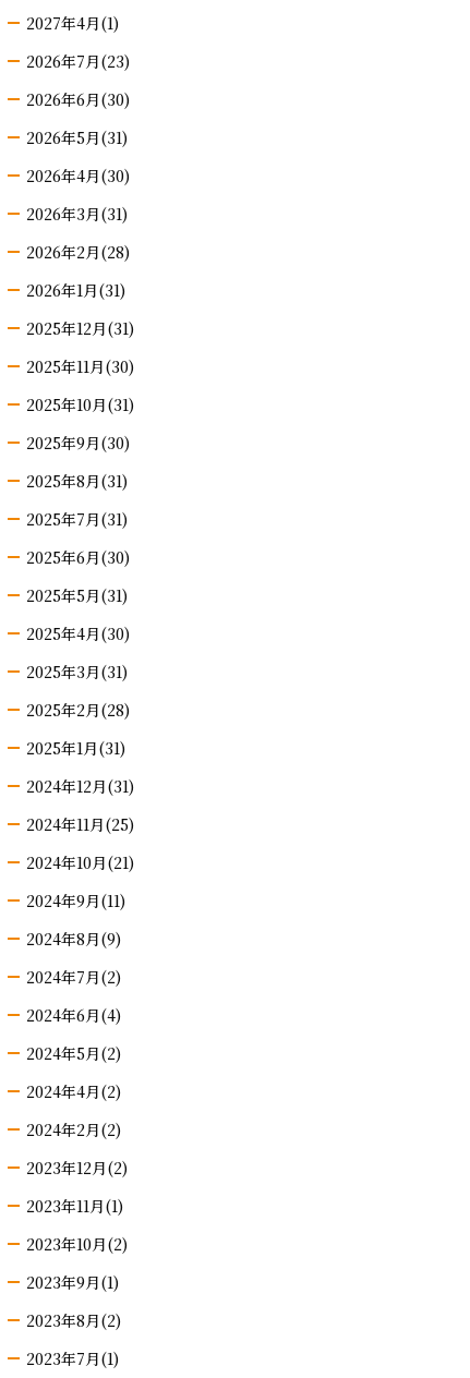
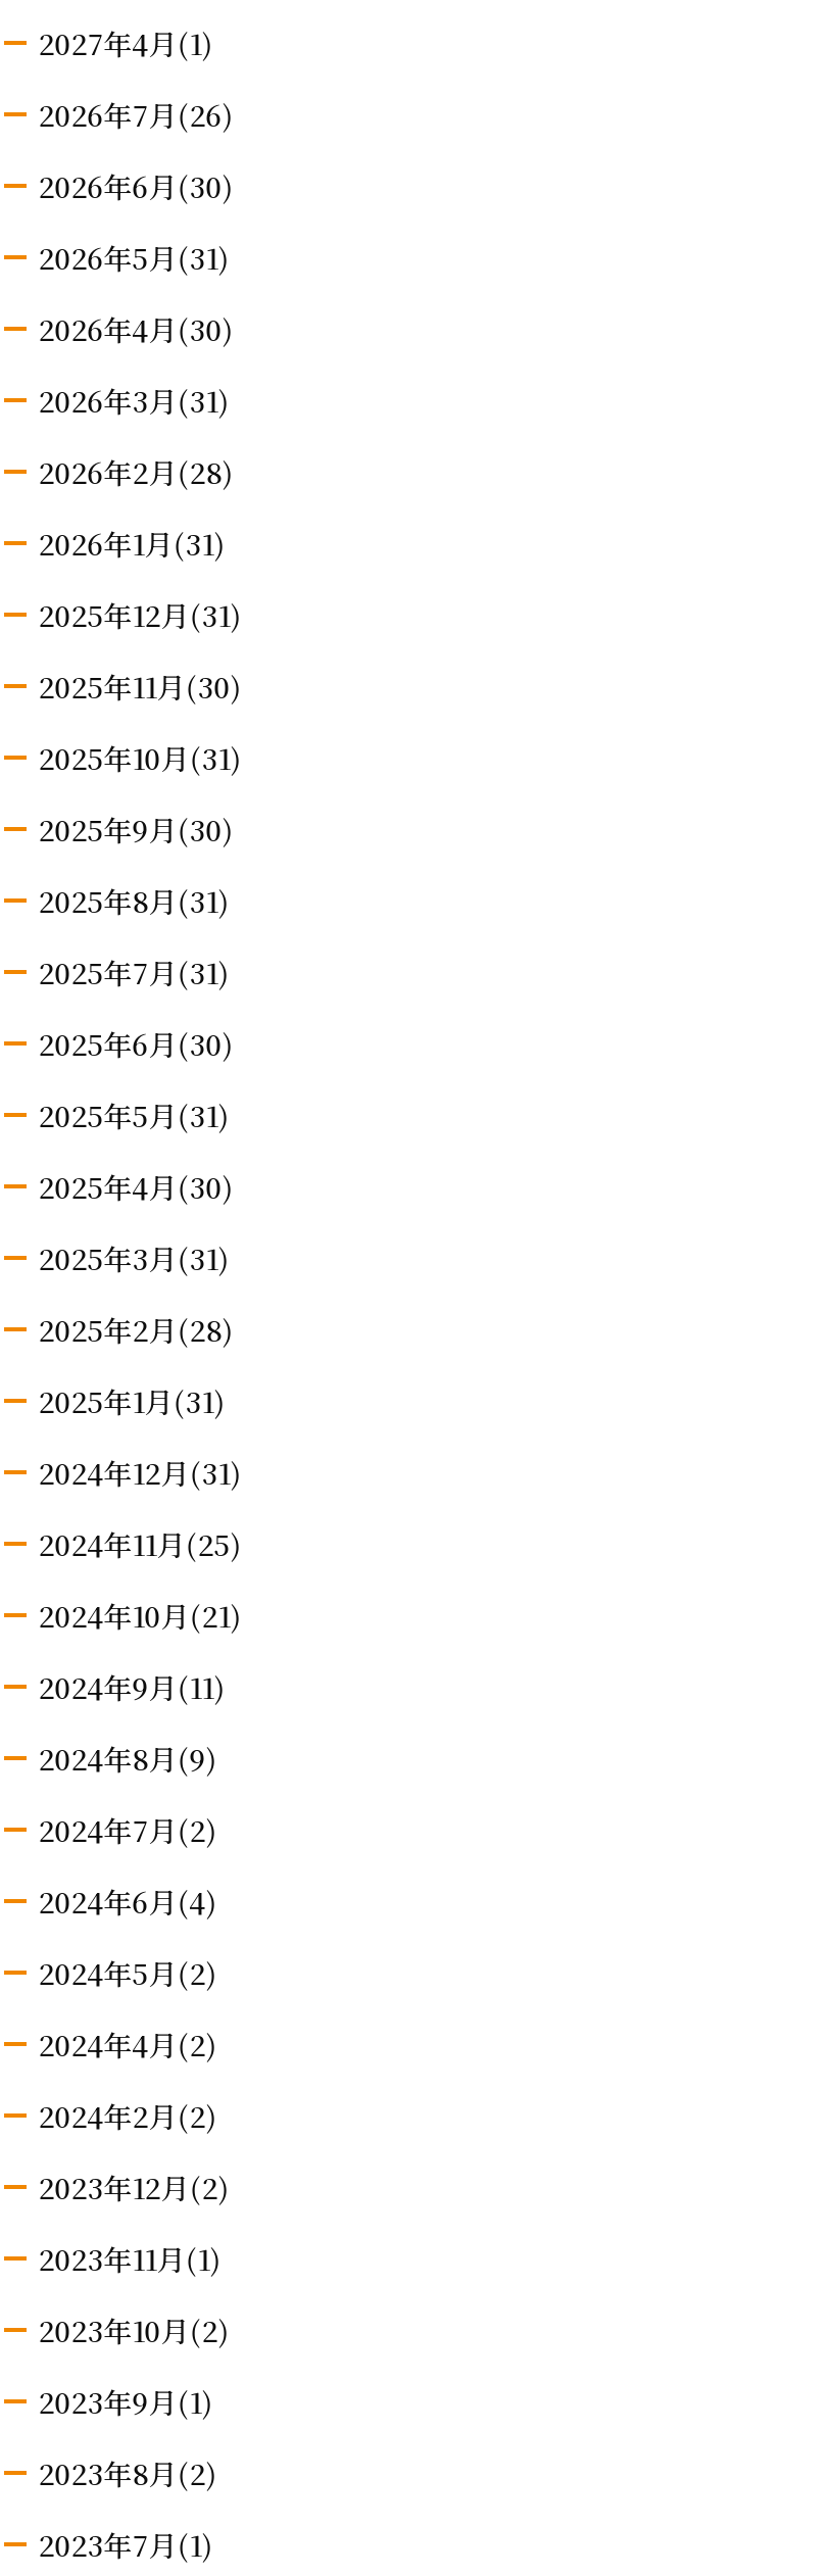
- 2026年7月(23)
+ 2026年7月(26)
